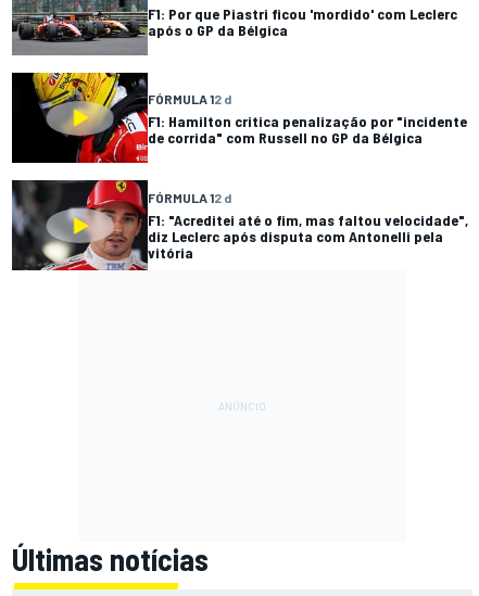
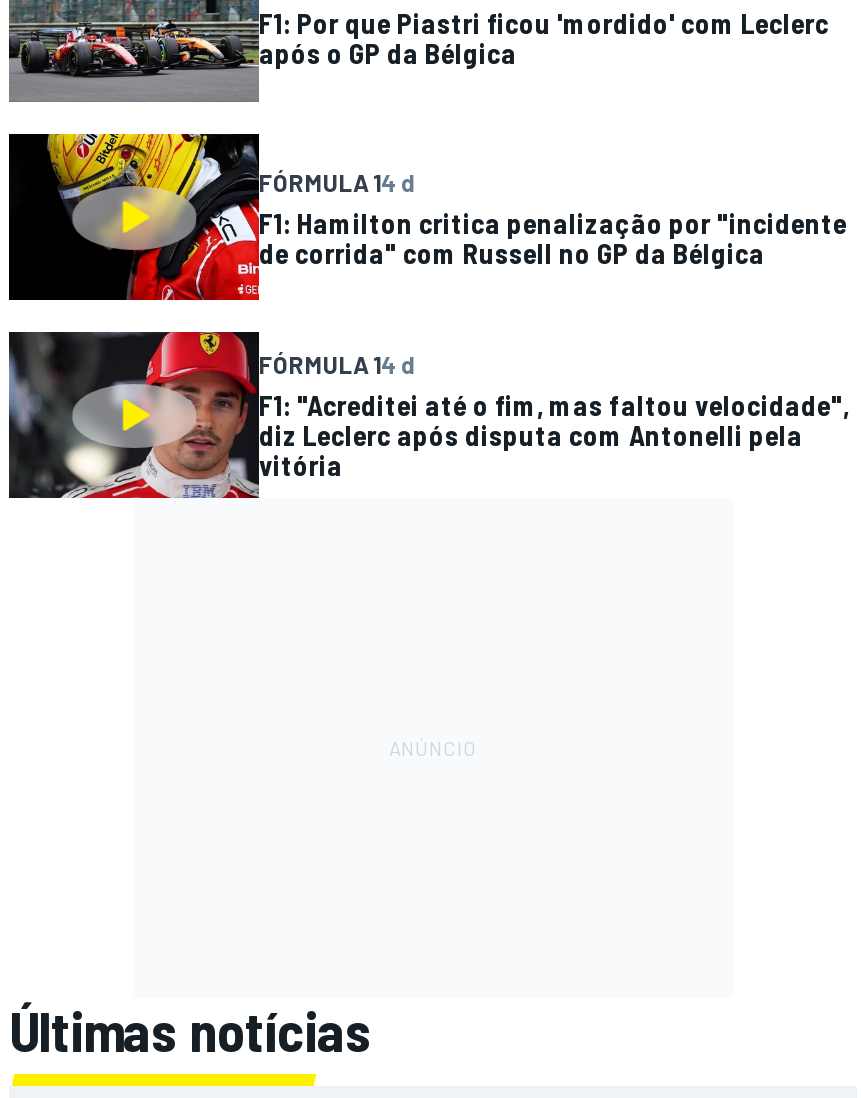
- FÓRMULA 12 d
+ FÓRMULA 14 d

- FÓRMULA 12 d
+ FÓRMULA 14 d
